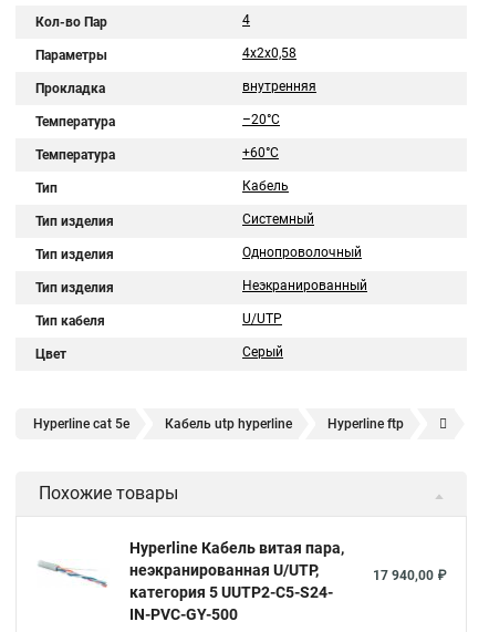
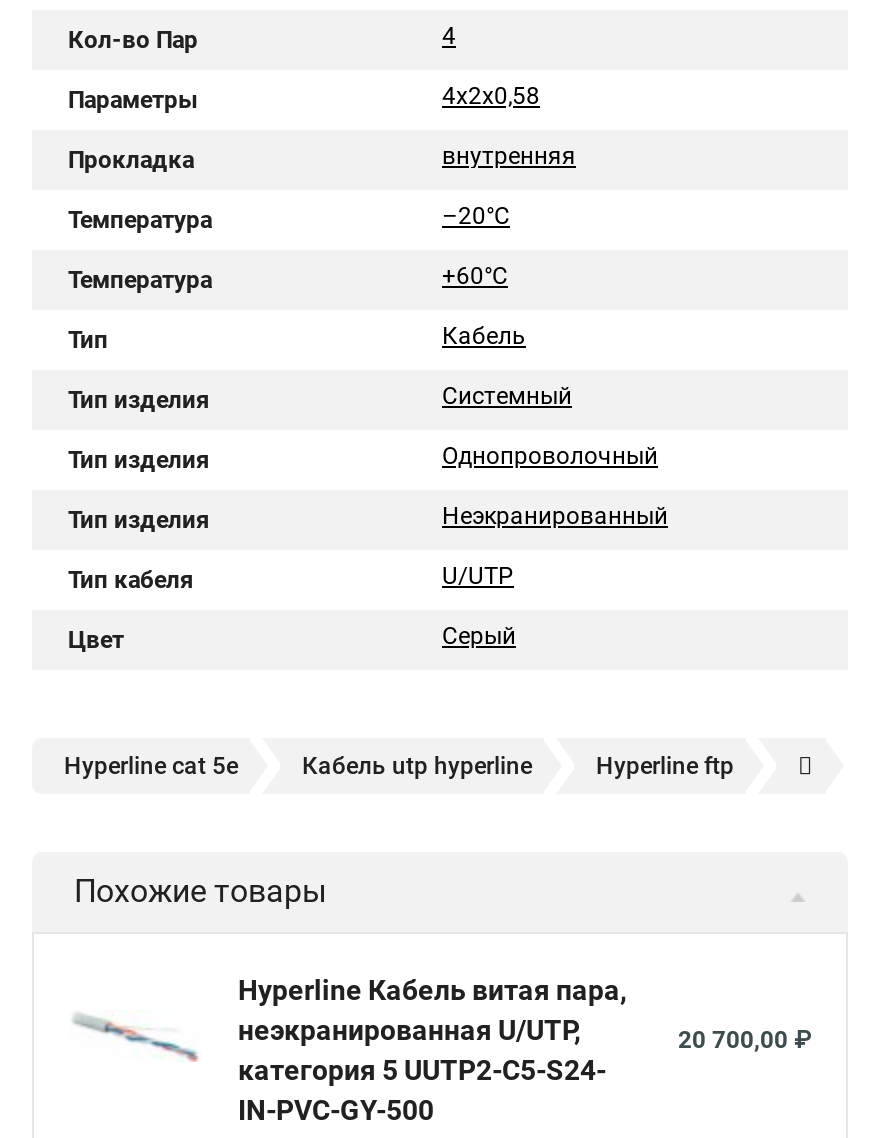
- 17 940,00 ₽
+ 20 700,00 ₽
